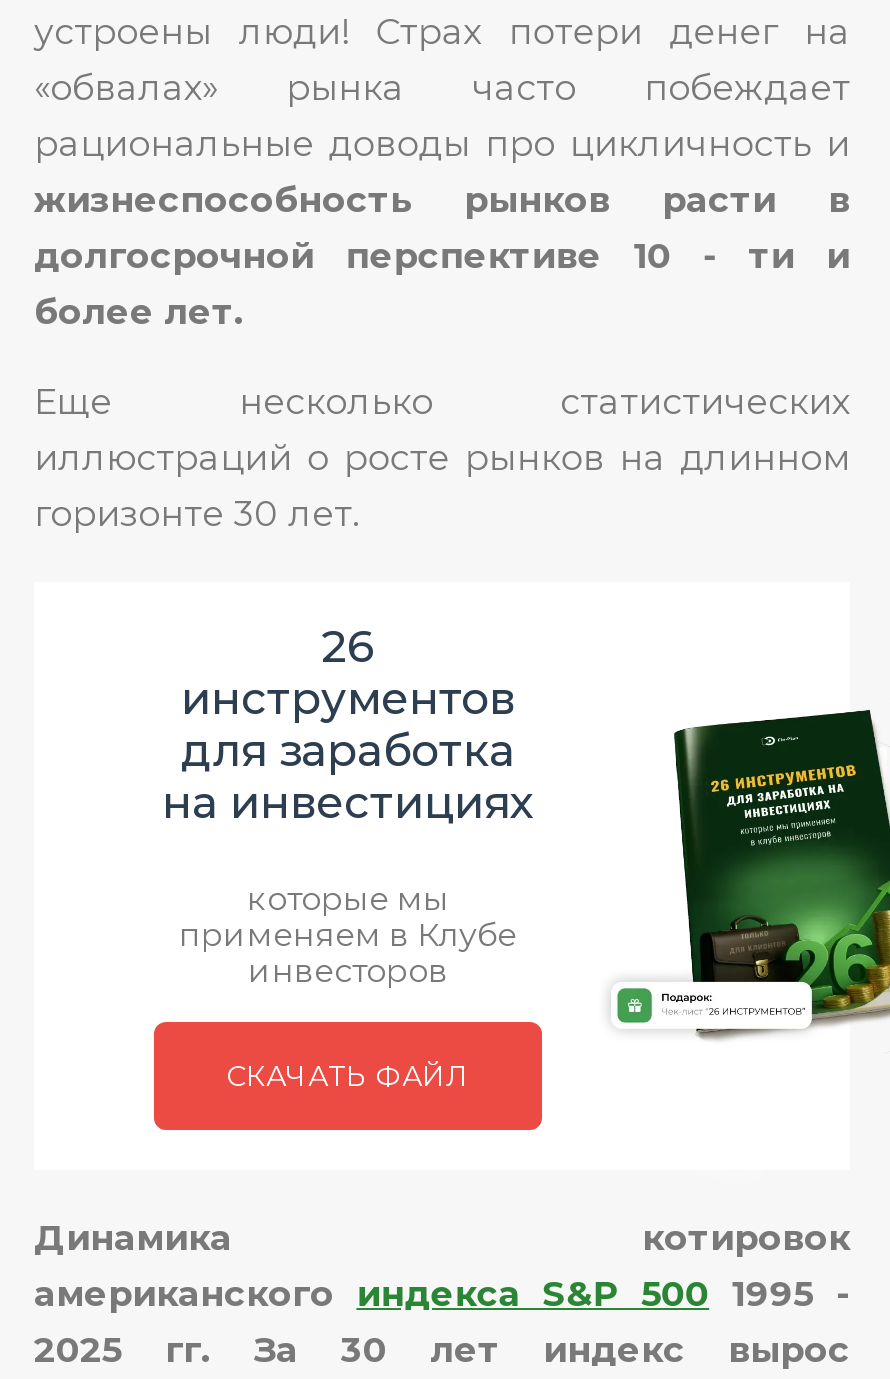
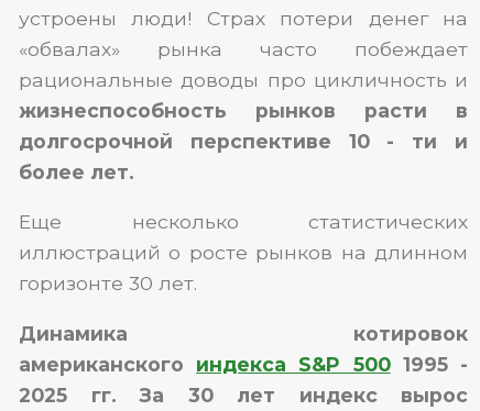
- 26
- инструментов
- для заработка
- на инвестициях
- которые мы
- применяем в Клубе
- инвесторов
- СКАЧАТЬ ФАЙЛ

- [image]
